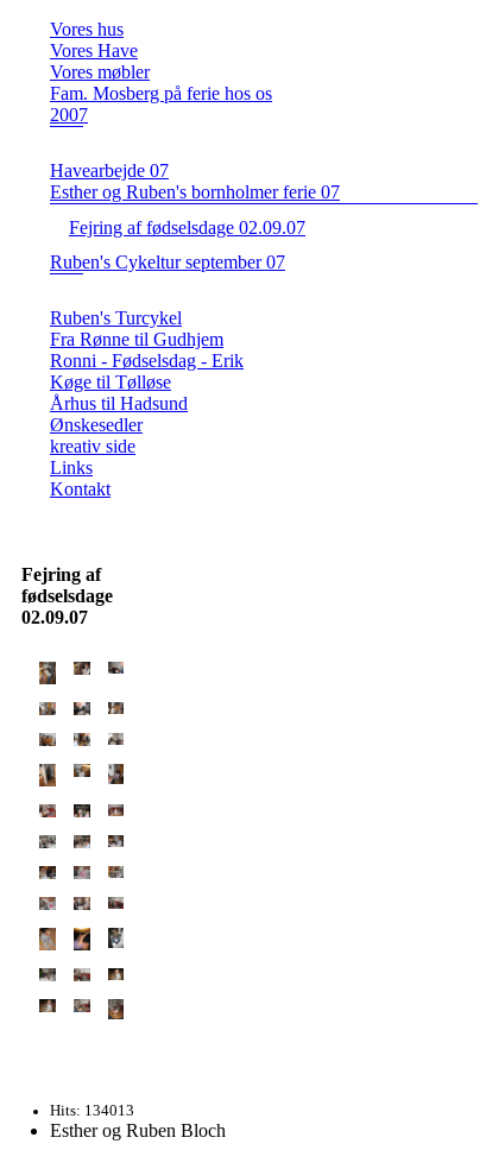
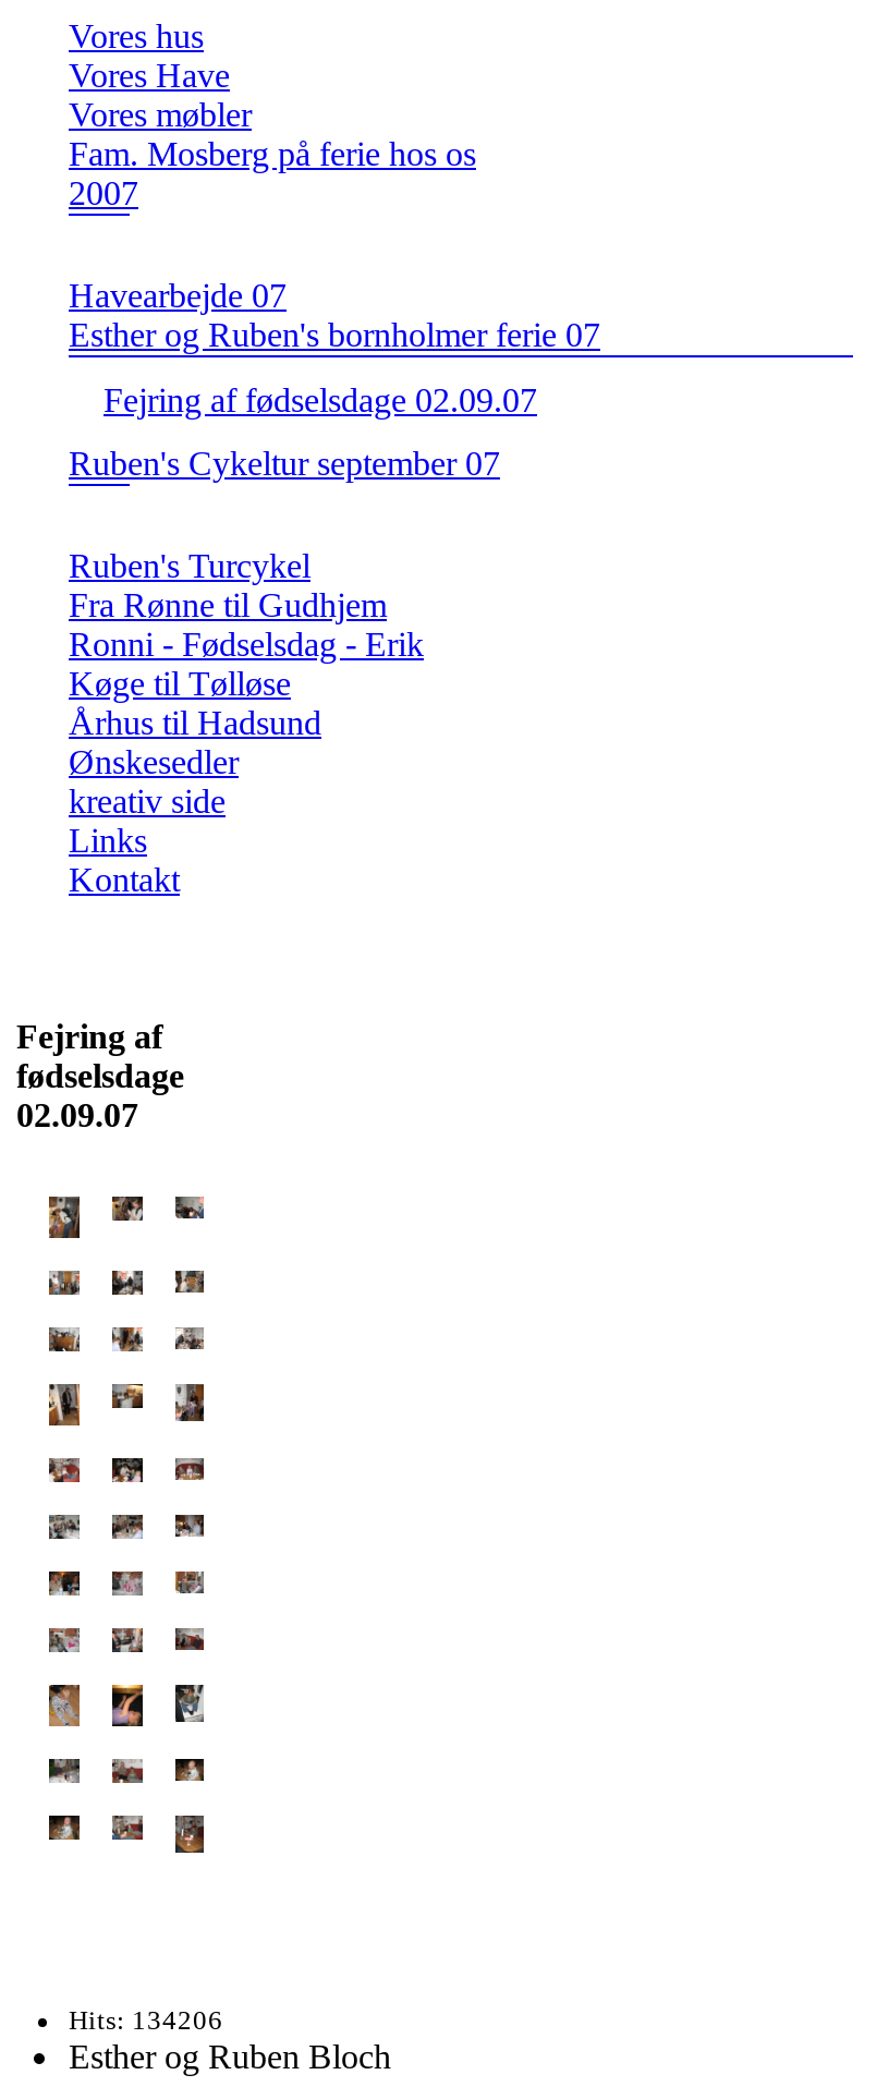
- Hits: 134013
+ Hits: 134206
